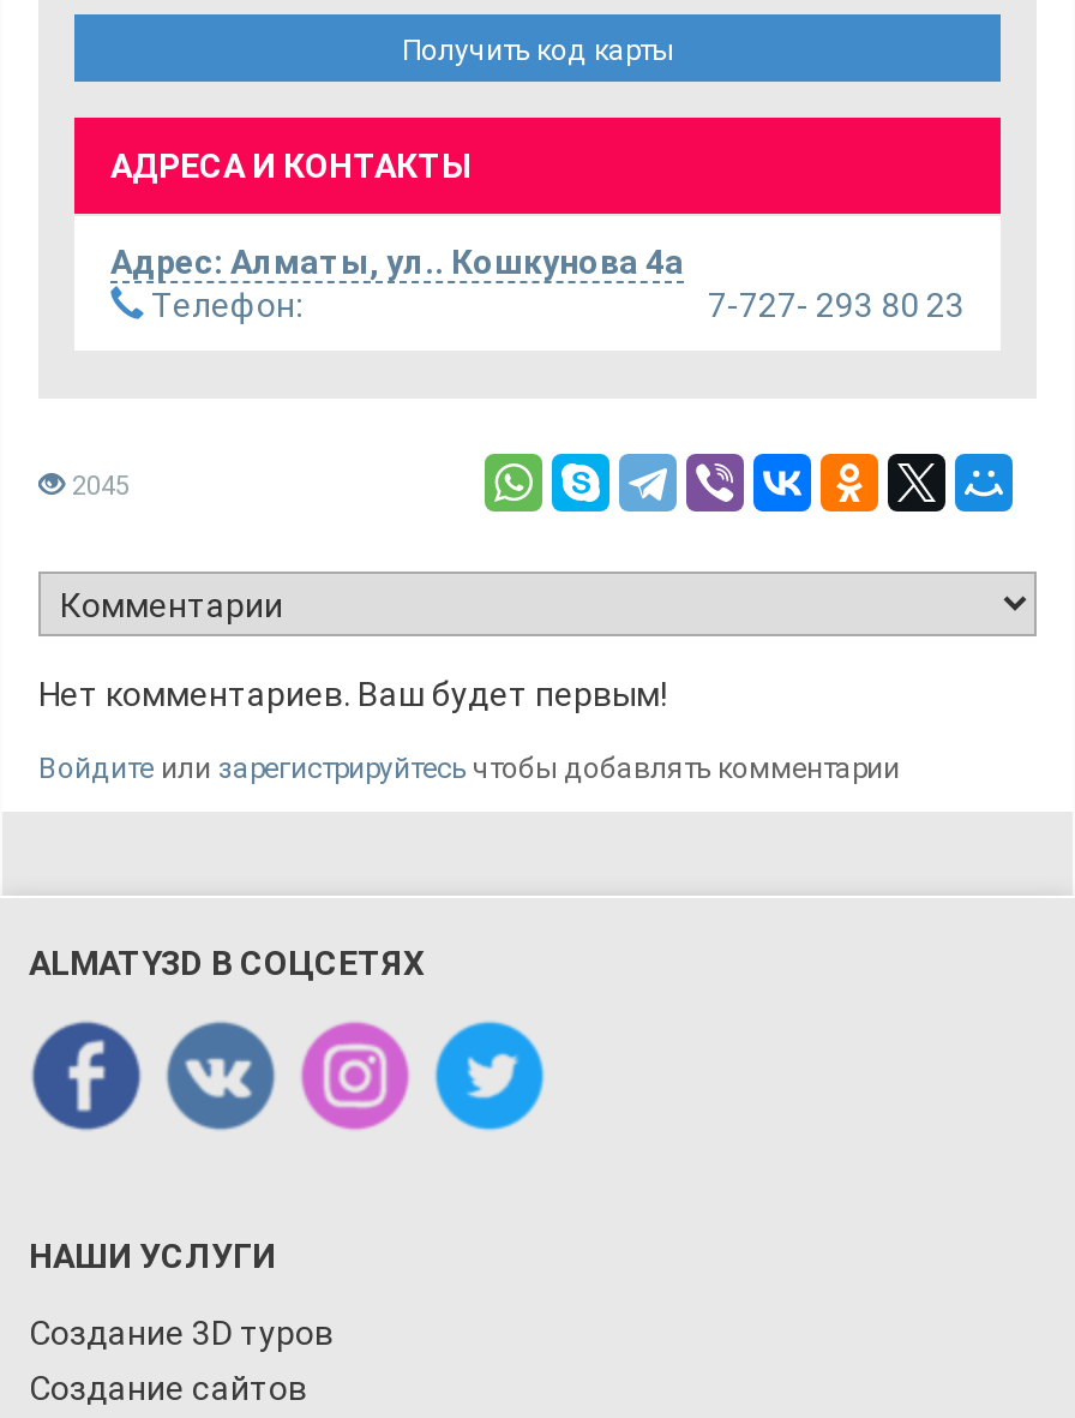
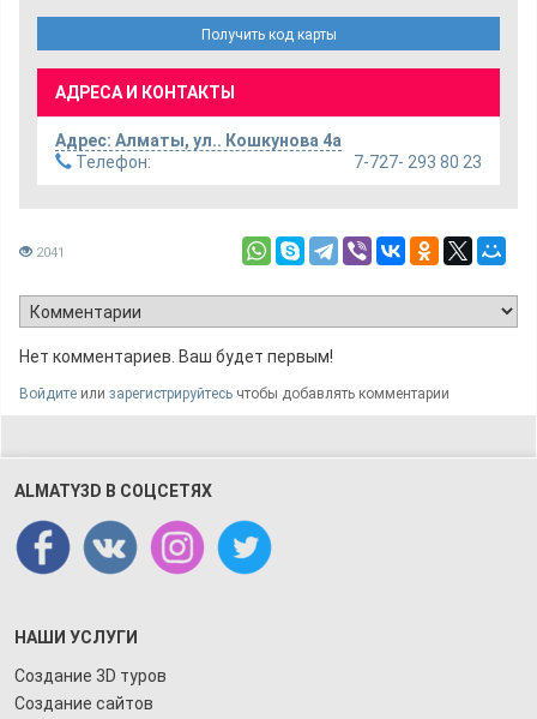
- 2045
+ 2041
